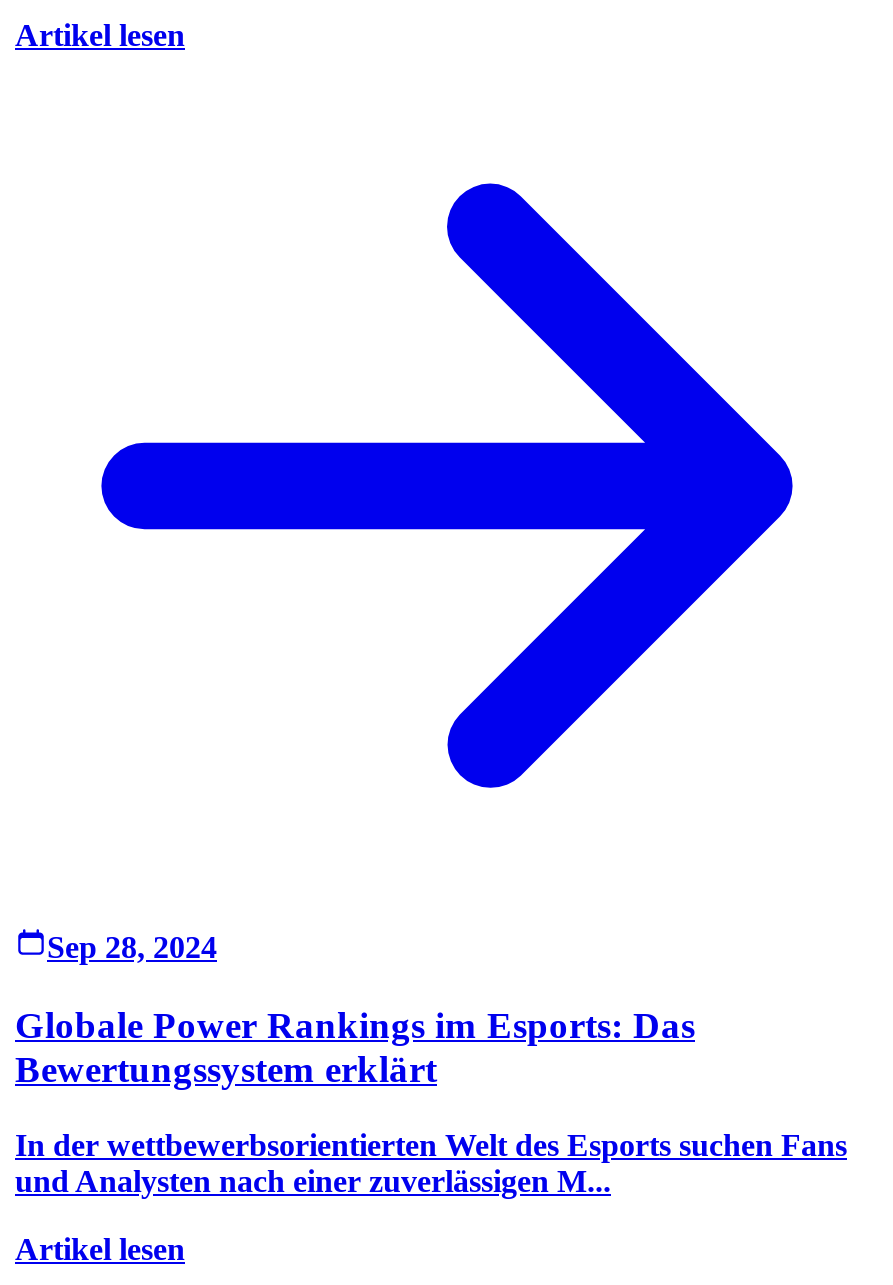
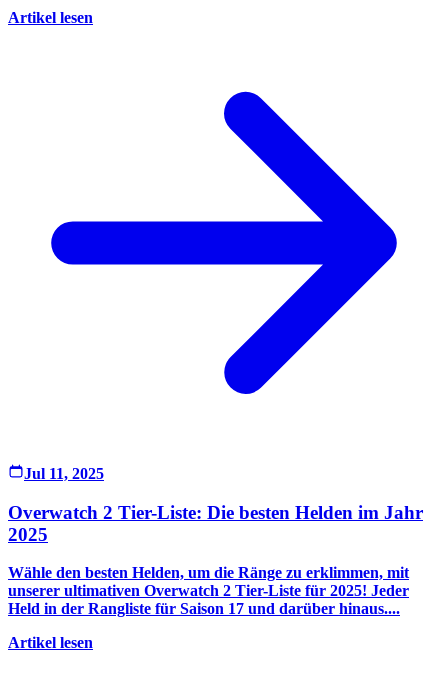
- Sep 28, 2024
+ Jul 11, 2025

- Globale Power Rankings im Esports: Das
- Bewertungssystem erklärt
+ Overwatch 2 Tier-Liste: Die besten Helden im Jahr
+ 2025

- In der wettbewerbsorientierten Welt des Esports suchen Fans
- und Analysten nach einer zuverlässigen M...
+ Wähle den besten Helden, um die Ränge zu erklimmen, mit
+ unserer ultimativen Overwatch 2 Tier-Liste für 2025! Jeder
+ Held in der Rangliste für Saison 17 und darüber hinaus....
